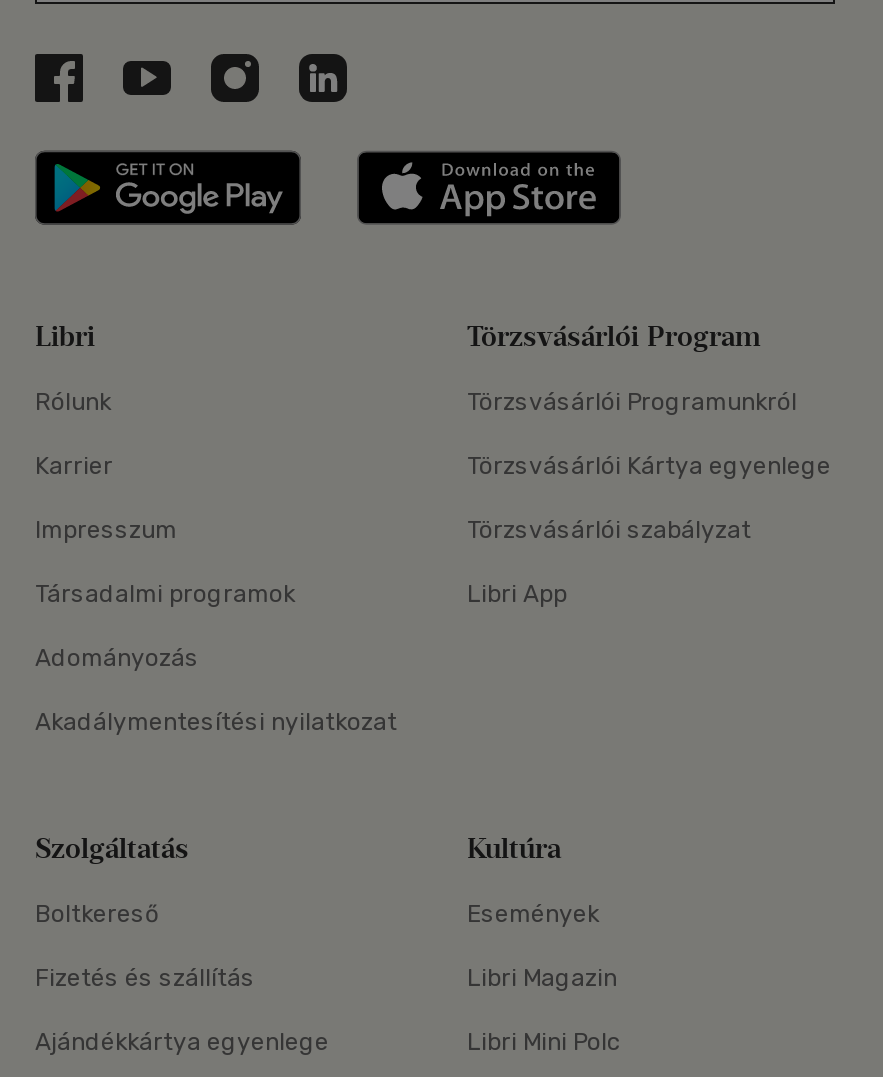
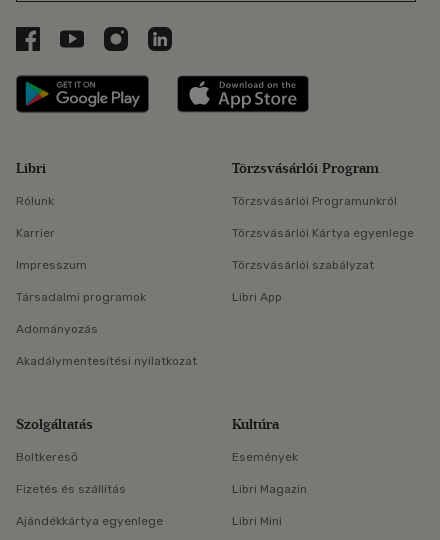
- Libri Mini Polc
+ Libri Mini
